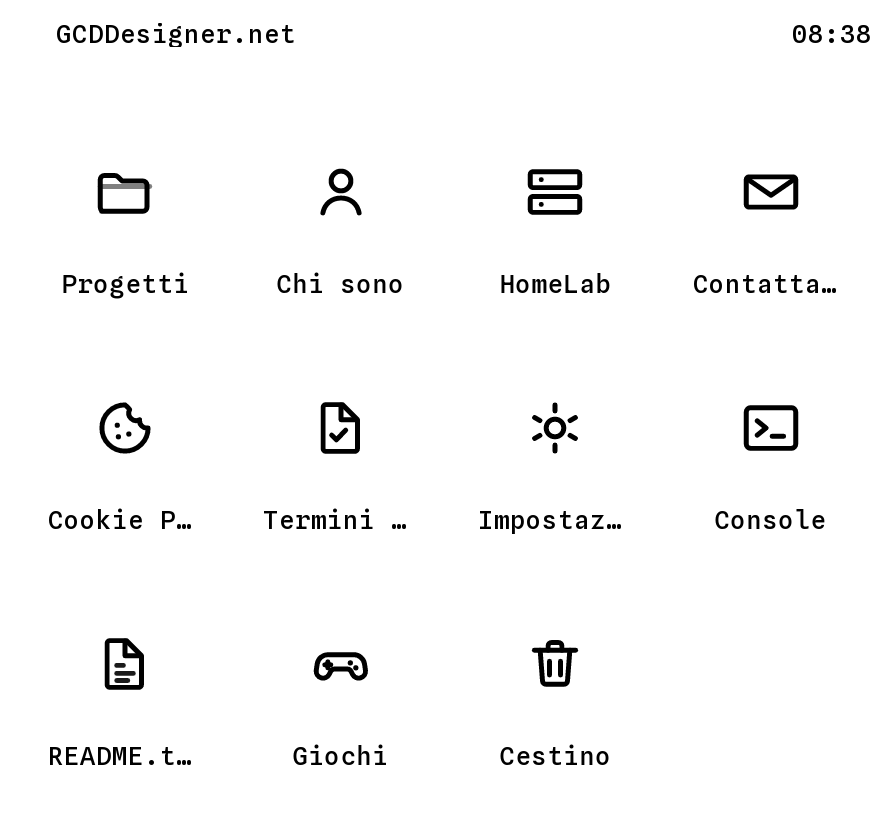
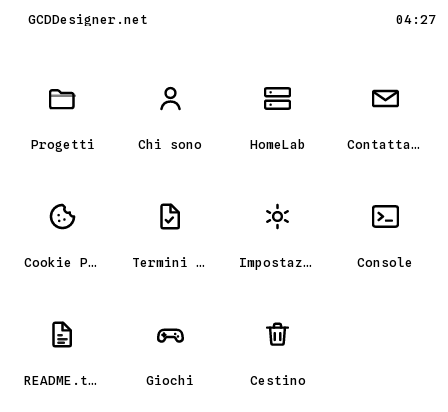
- 08:38
+ 04:27
